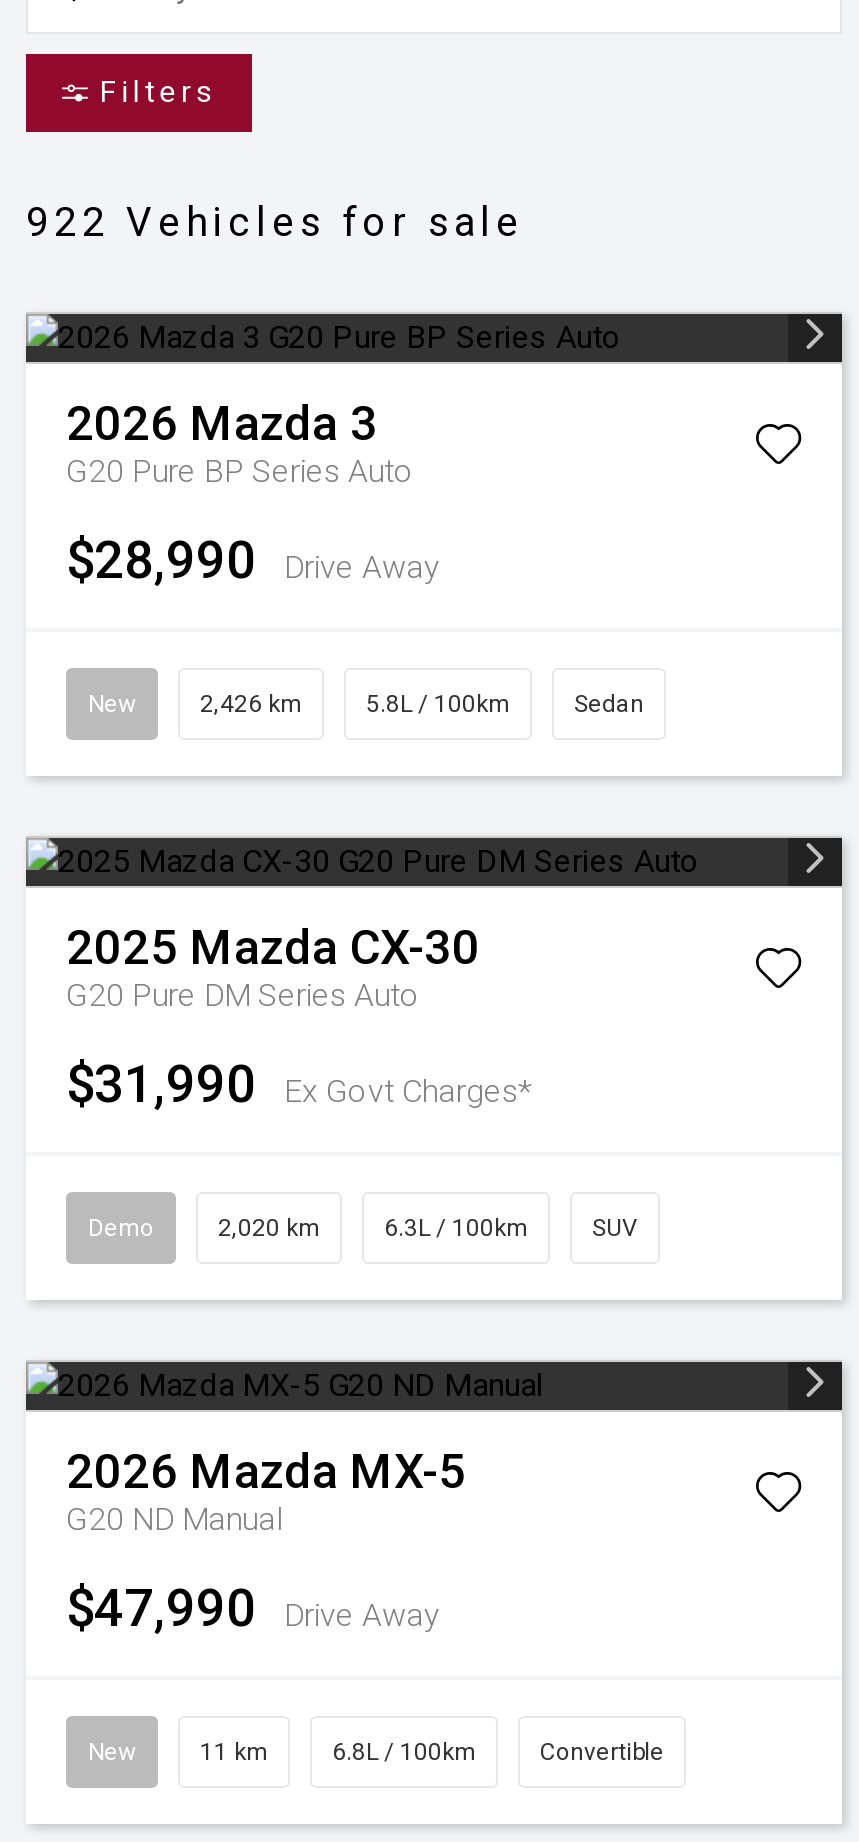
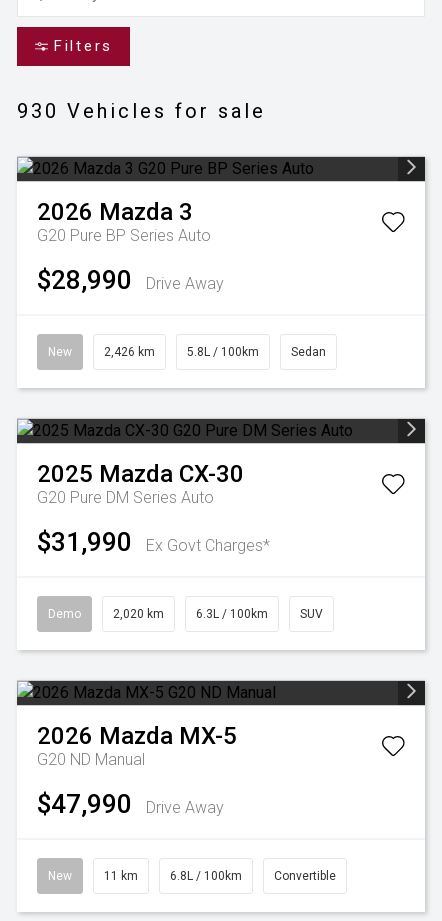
- 922 Vehicles for sale
+ 930 Vehicles for sale
